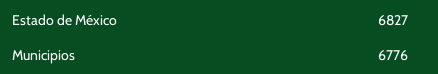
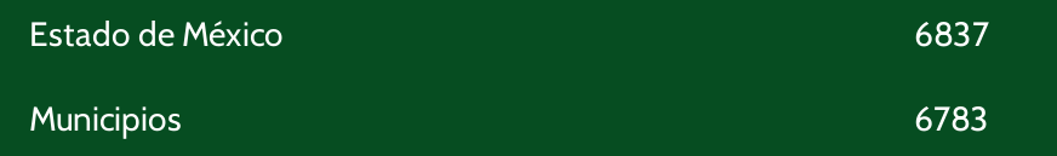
- 6827
+ 6837

- 6776
+ 6783
